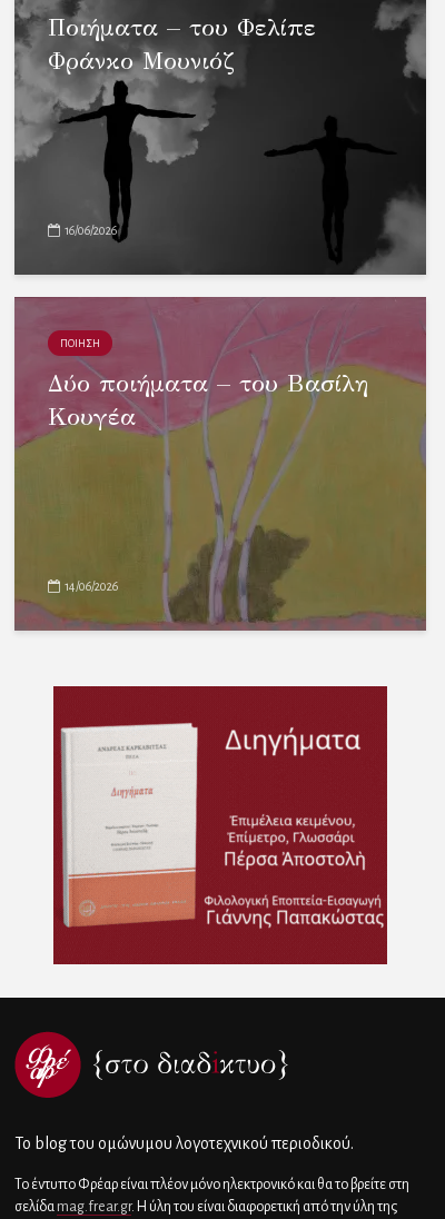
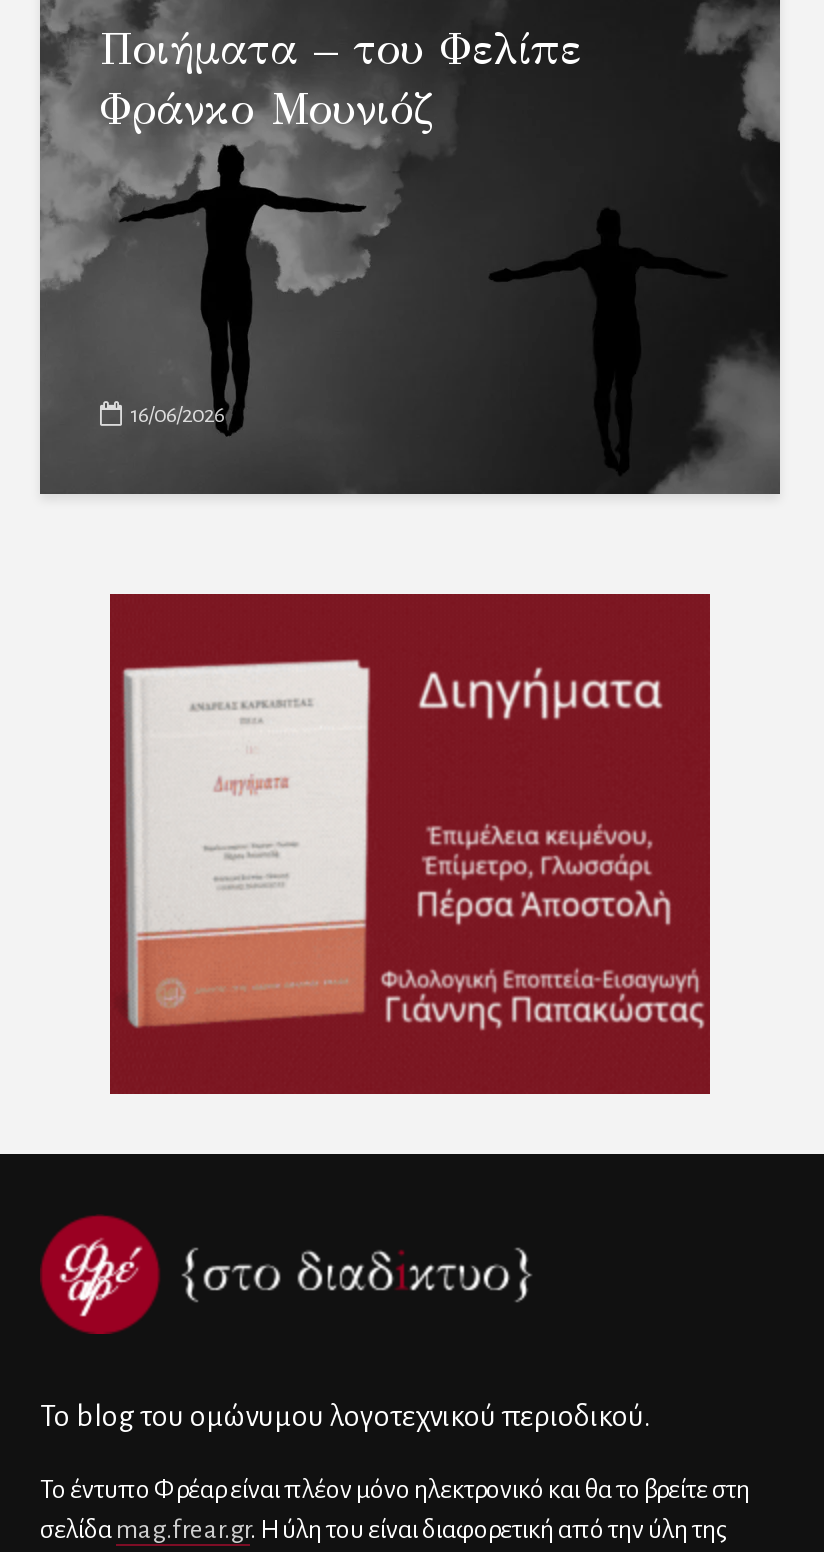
- [image]
- ΠΟΙΗΣΗ
- Δύο ποιήματα – του Βασίλη
- Κουγέα

- 14/06/2026
